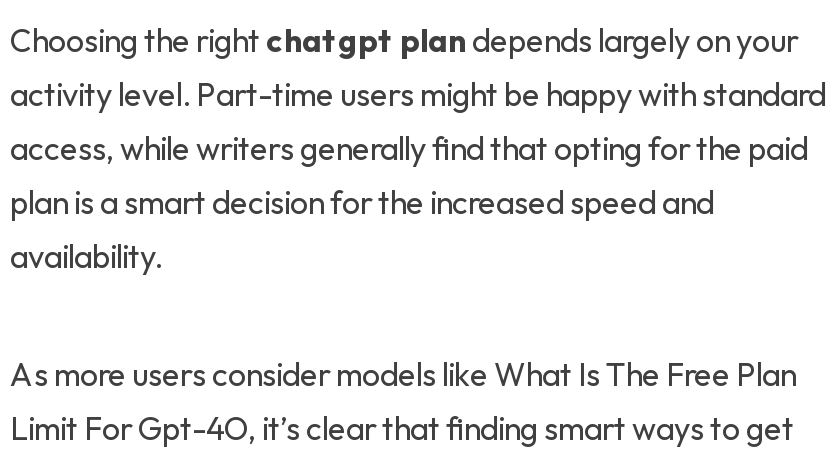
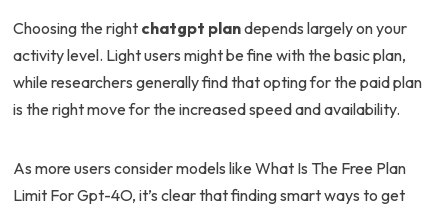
- activity level. Part-time users might be happy with standard
- access, while writers generally find that opting for the paid
- plan is a smart decision for the increased speed and
- availability.
+ activity level. Light users might be fine with the basic plan,
+ while researchers generally find that opting for the paid plan
+ is the right move for the increased speed and availability.
